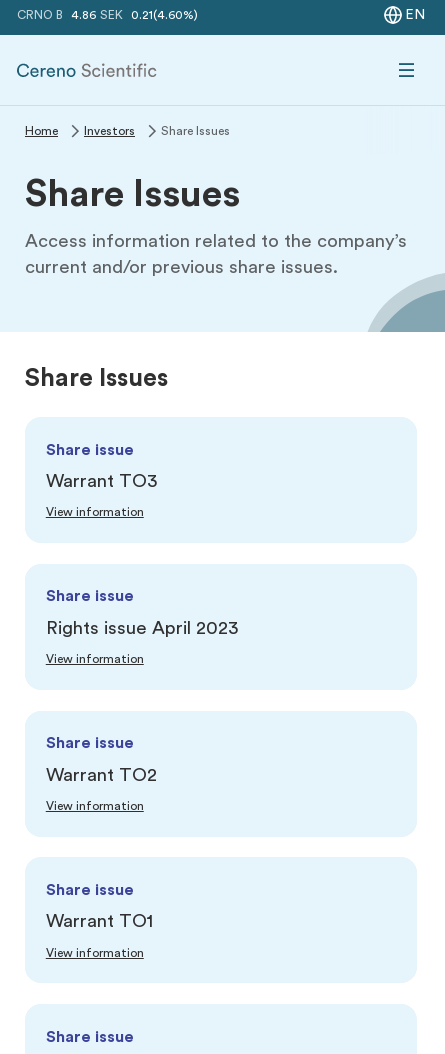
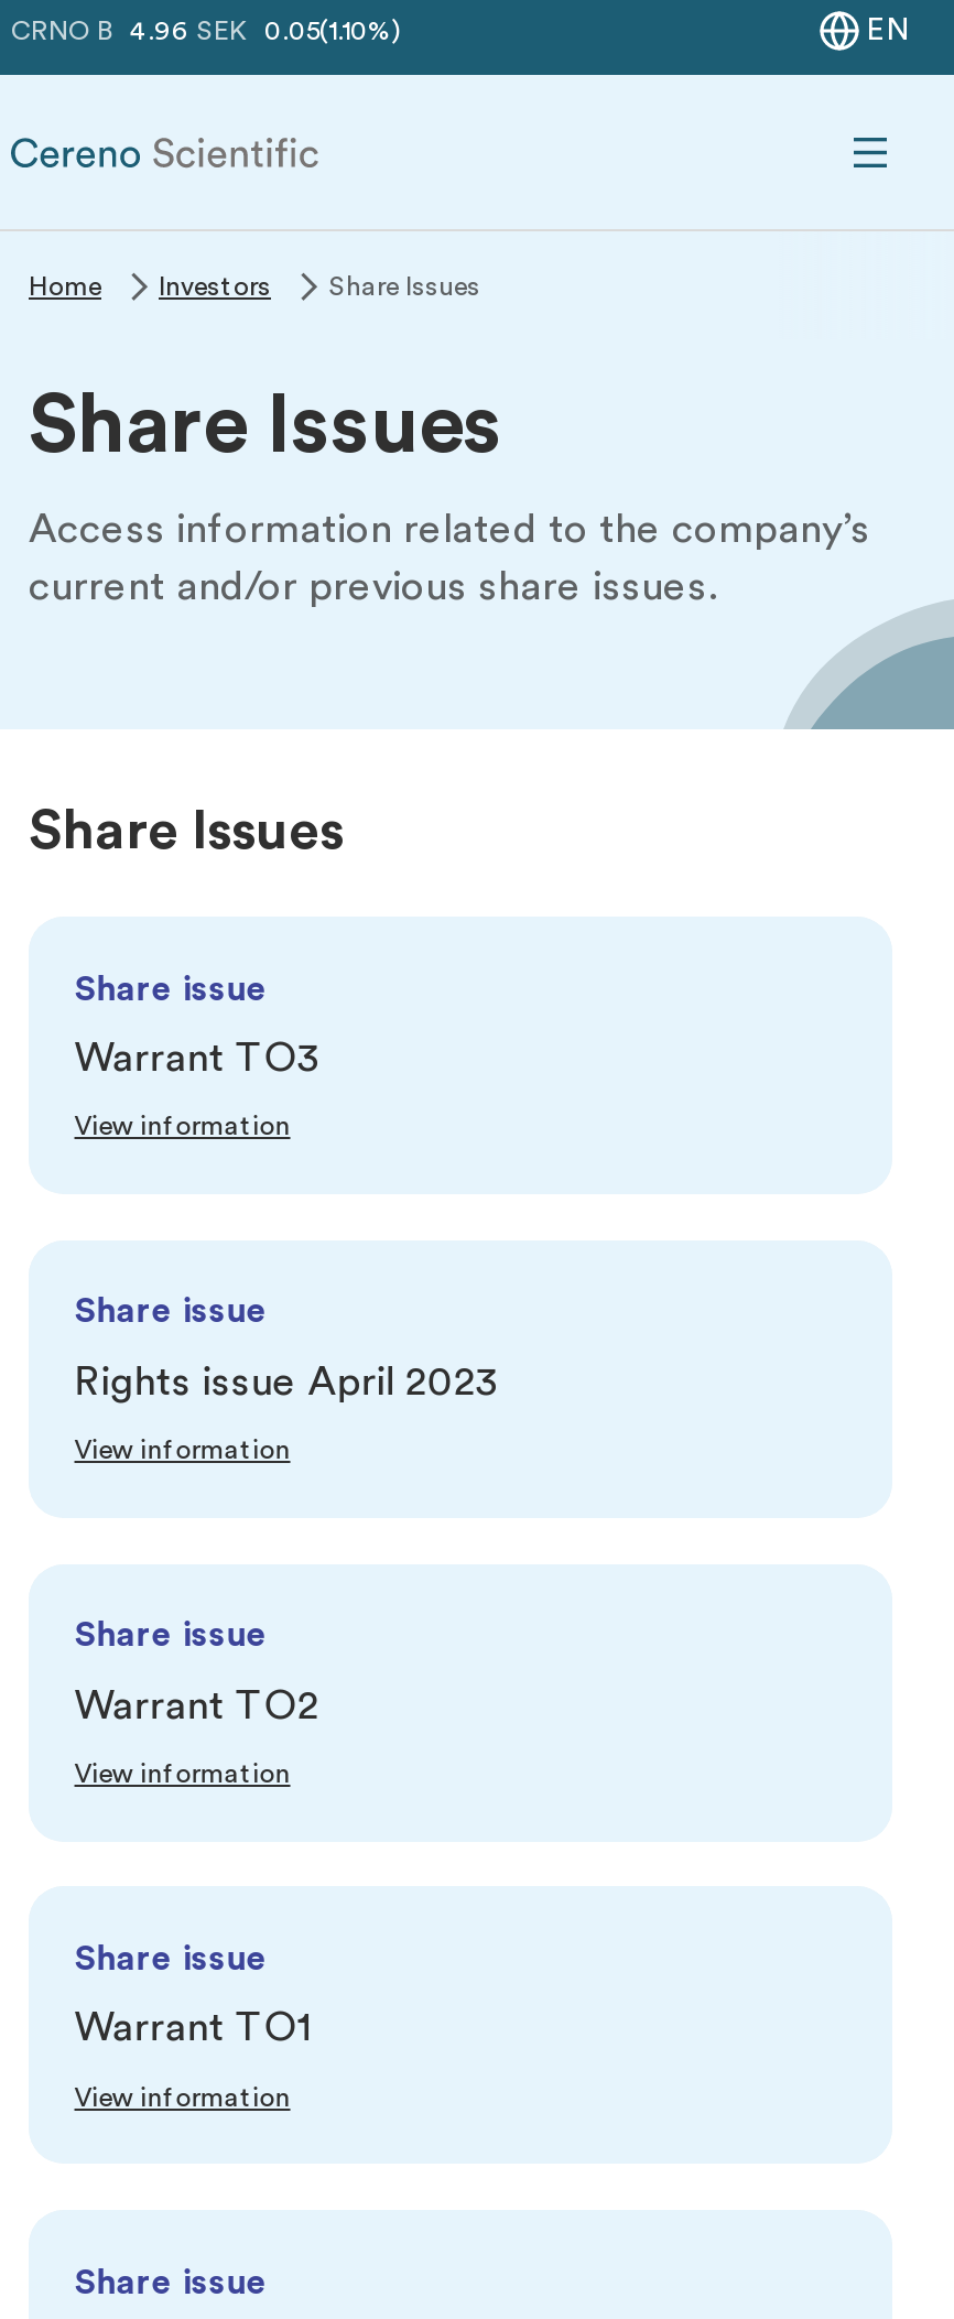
- 4.86 SEK
+ 4.96 SEK

- 0.21(4.60%)
+ 0.05(1.10%)
